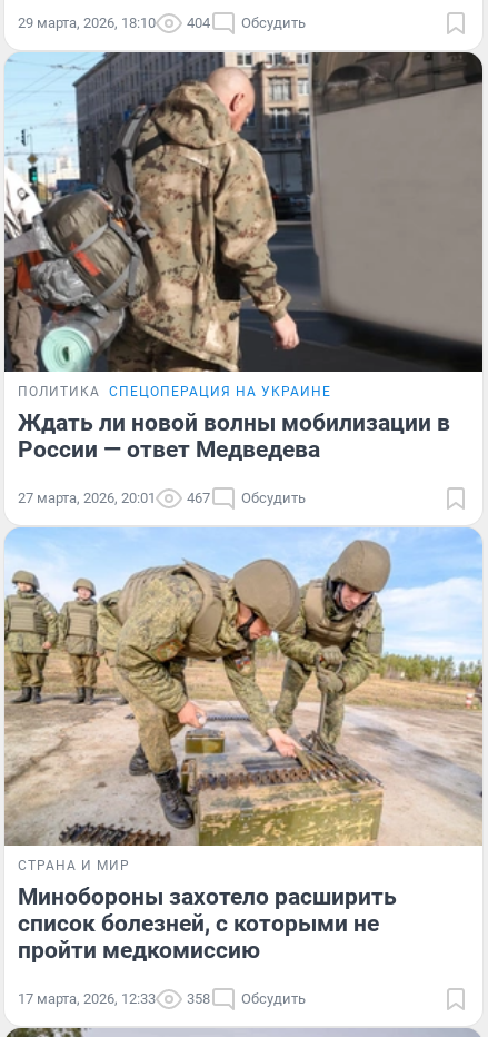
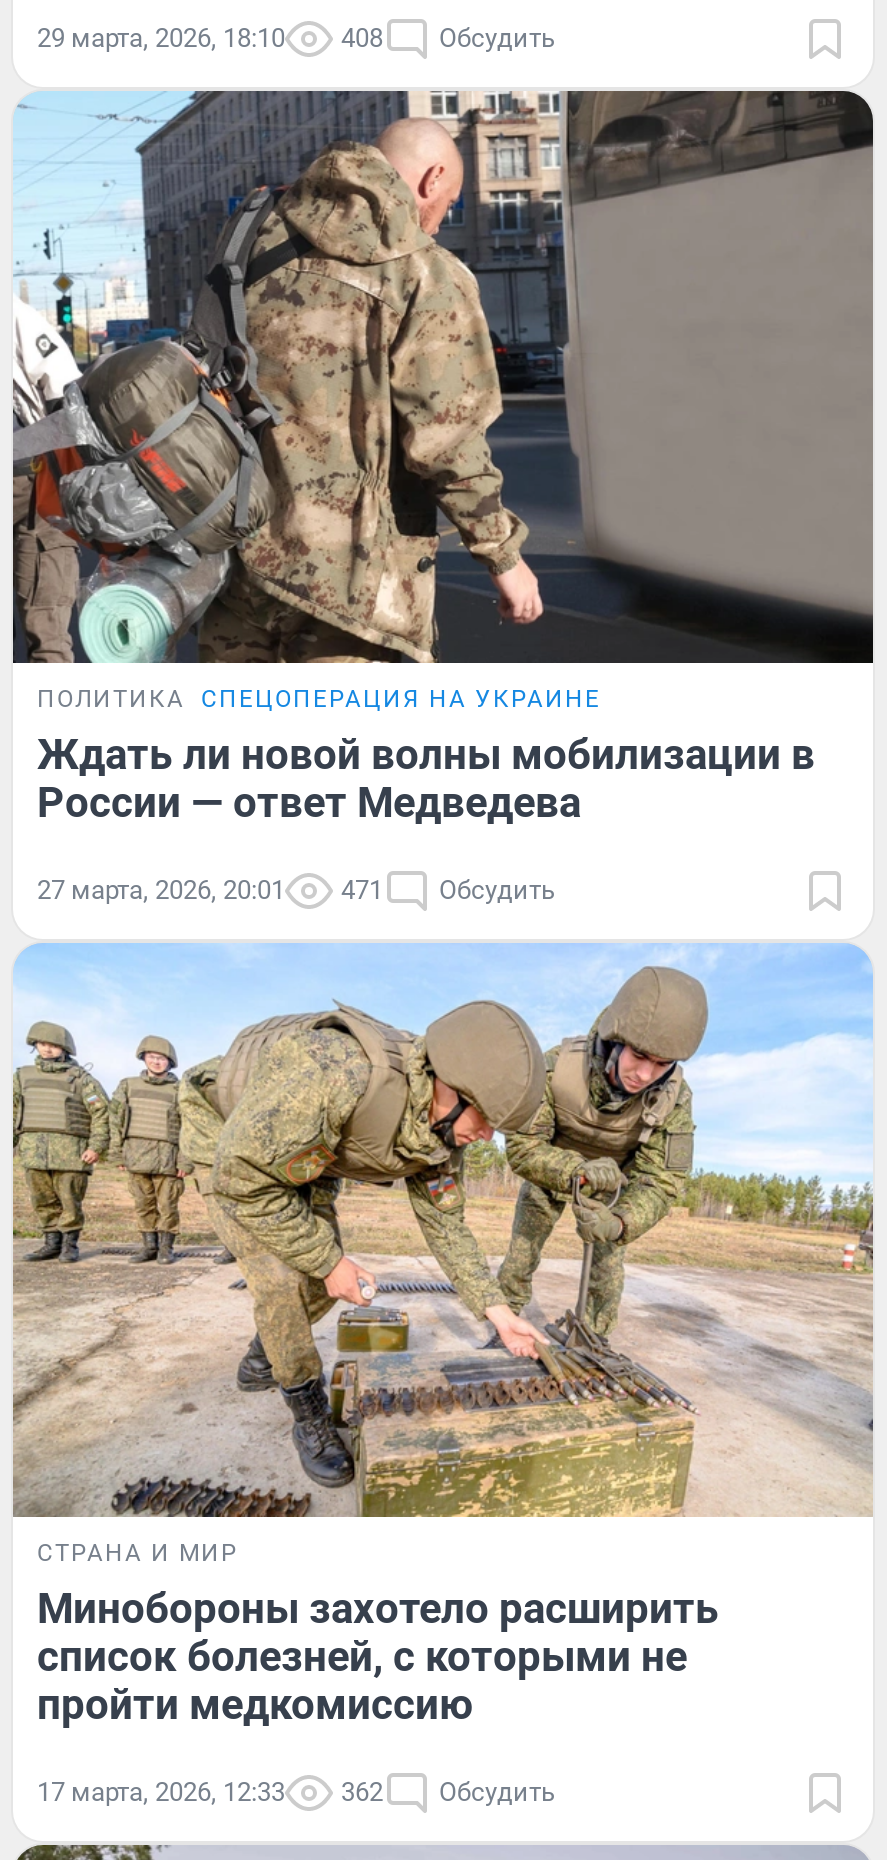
- 29 марта, 2026, 18:10 404 Обсудить
+ 29 марта, 2026, 18:10 408 Обсудить

- 27 марта, 2026, 20:01 467 Обсудить
+ 27 марта, 2026, 20:01 471 Обсудить

- 17 марта, 2026, 12:33 358 Обсудить
+ 17 марта, 2026, 12:33 362 Обсудить
